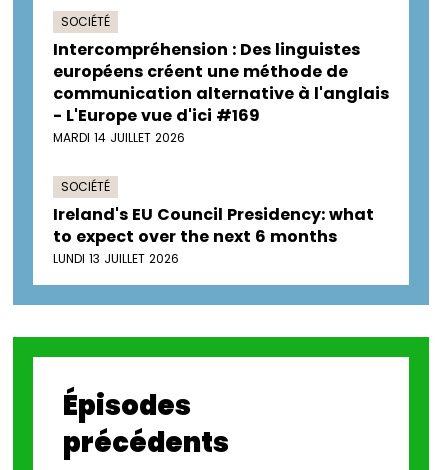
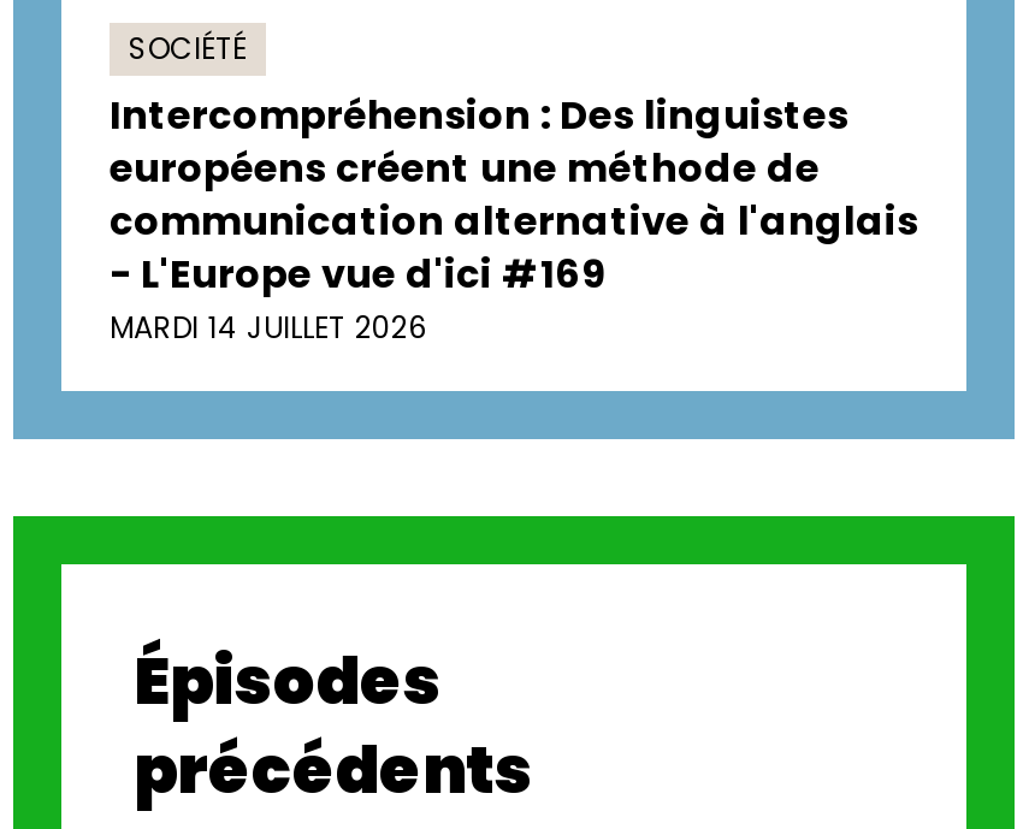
- SOCIÉTÉ
- Ireland's EU Council Presidency: what
- to expect over the next 6 months
- LUNDI 13 JUILLET 2026
